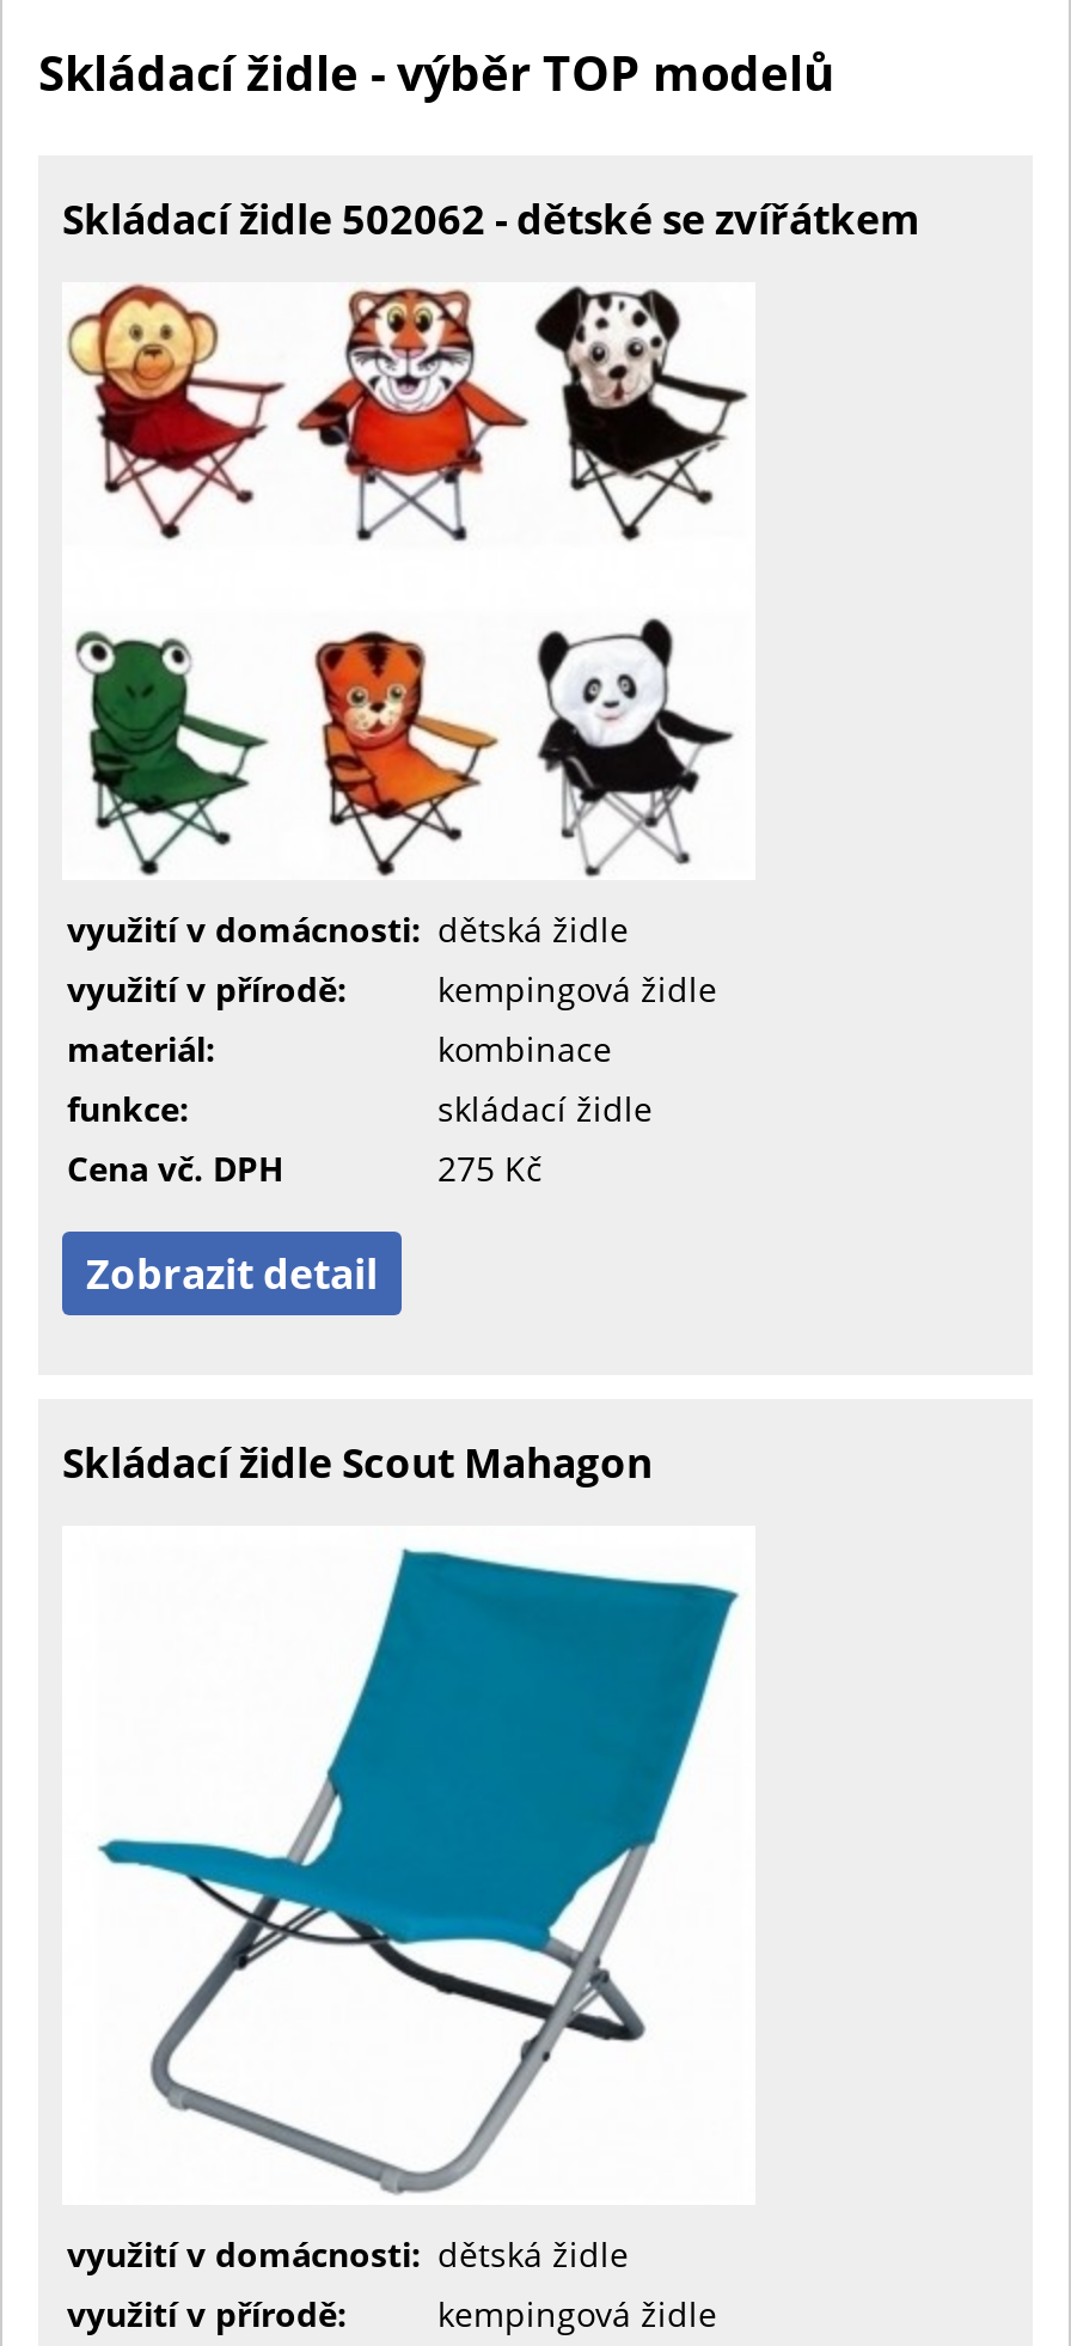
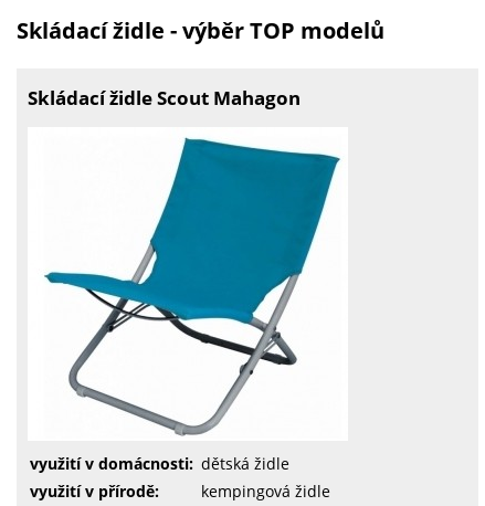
- Skládací židle 502062 - dětské se zvířátkem

- [image]

- [image]
- využití v domácnosti: dětská židle
- využití v přírodě:
- kempingová židle
- materiál:
- kombinace
- funkce:
- skládací židle
- Cena vč. DPH
- 275 Kč
- Zobrazit detail

- [image]

- [image]
